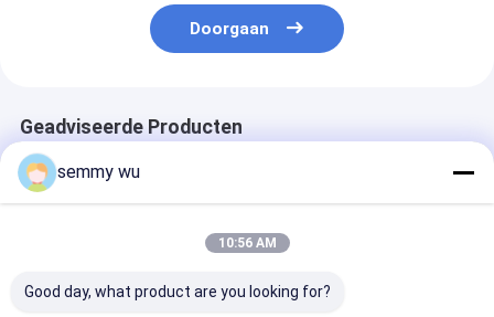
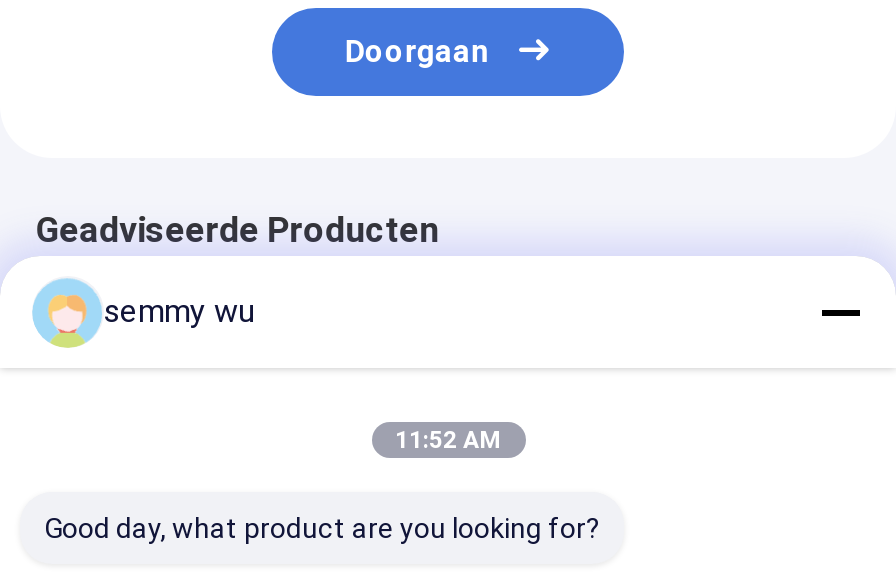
- 10:56 AM
+ 11:52 AM
